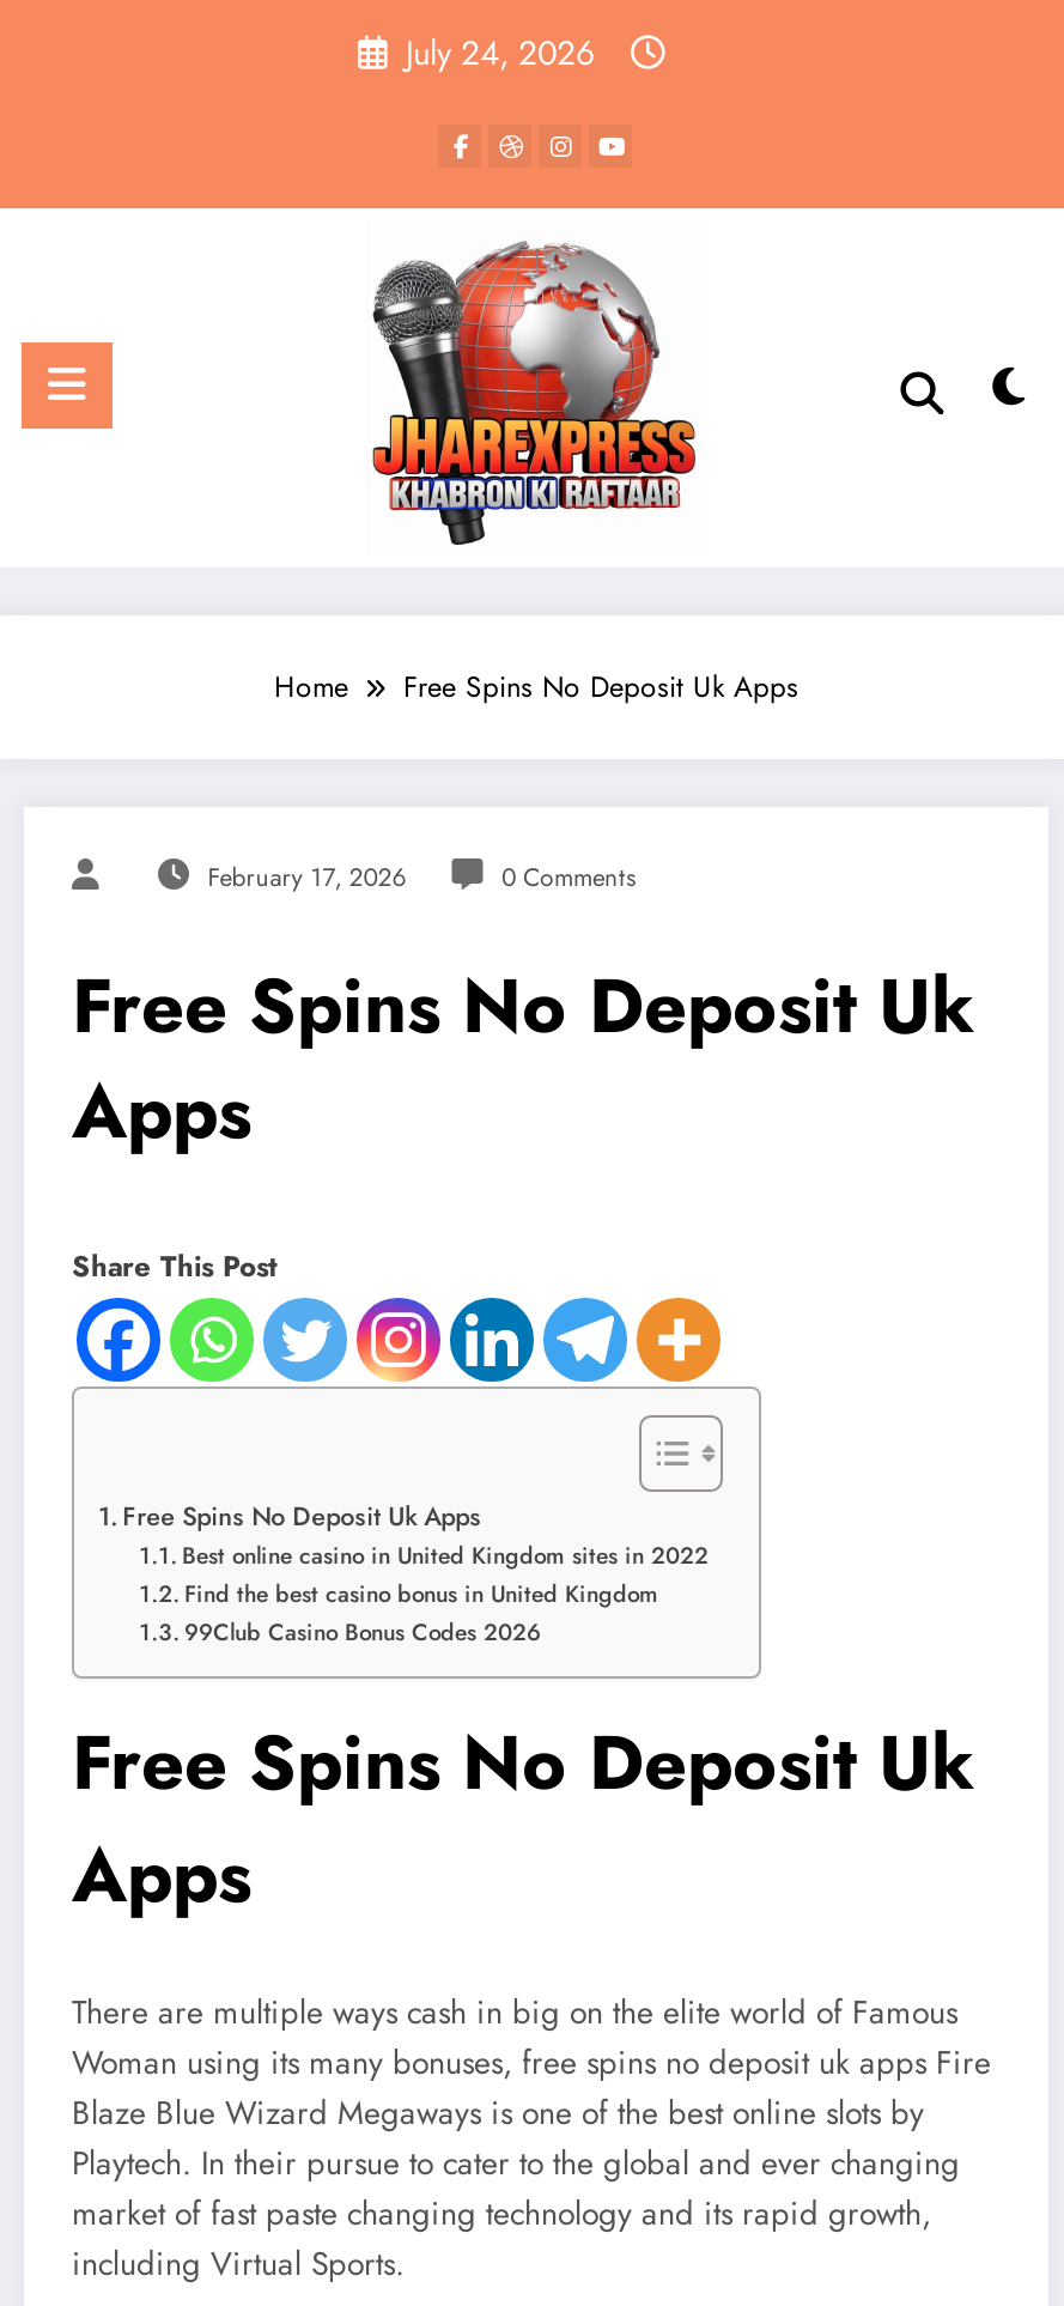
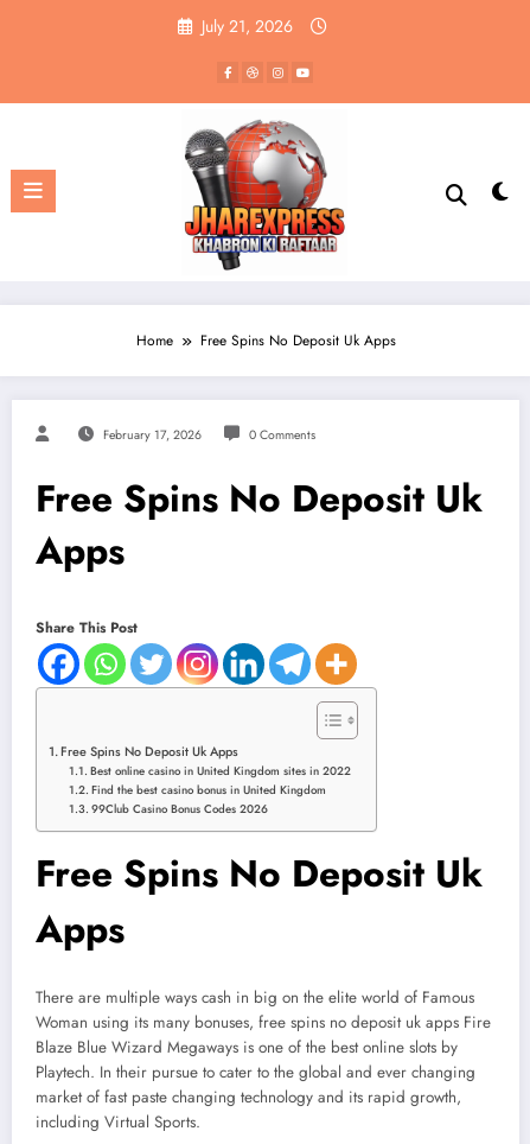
- July 24, 2026
+ July 21, 2026
